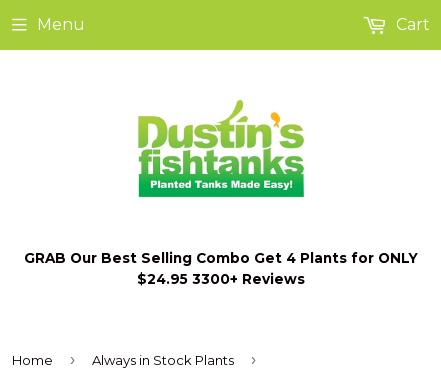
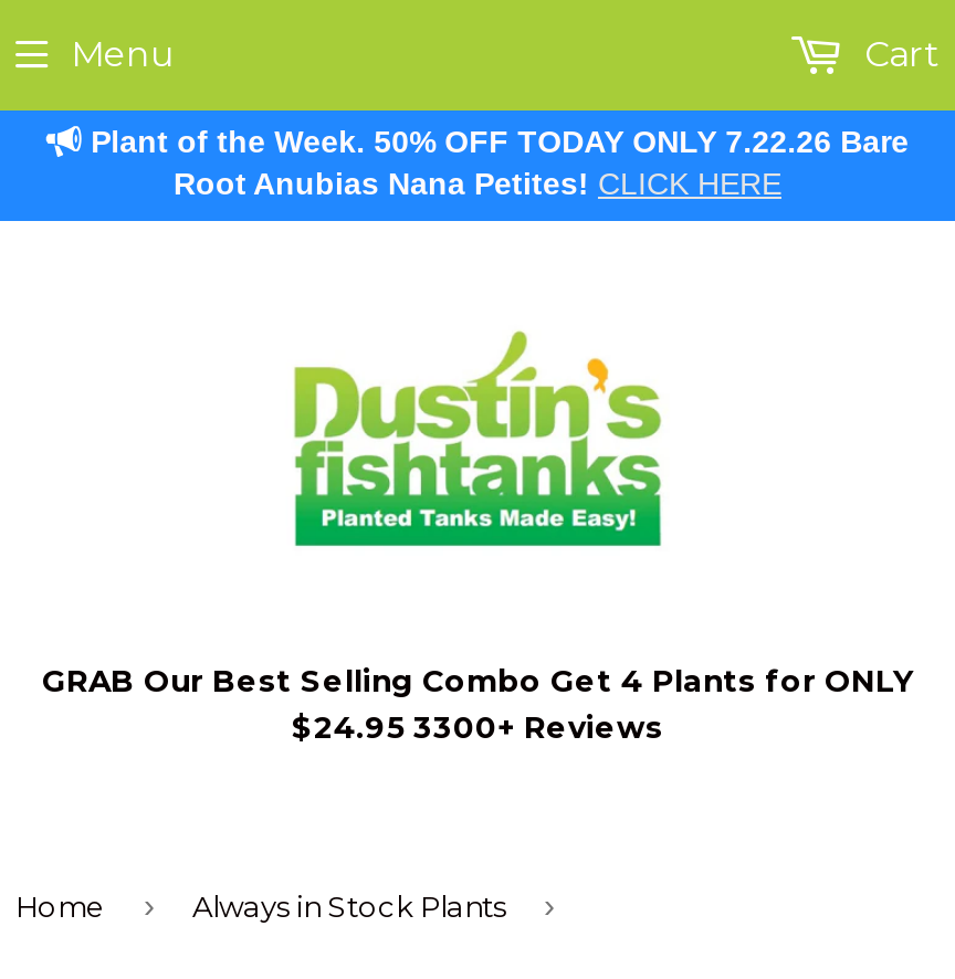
+ Plant of the Week. 50% OFF TODAY ONLY 7.22.26 Bare
+ Root Anubias Nana Petites! CLICK HERE
